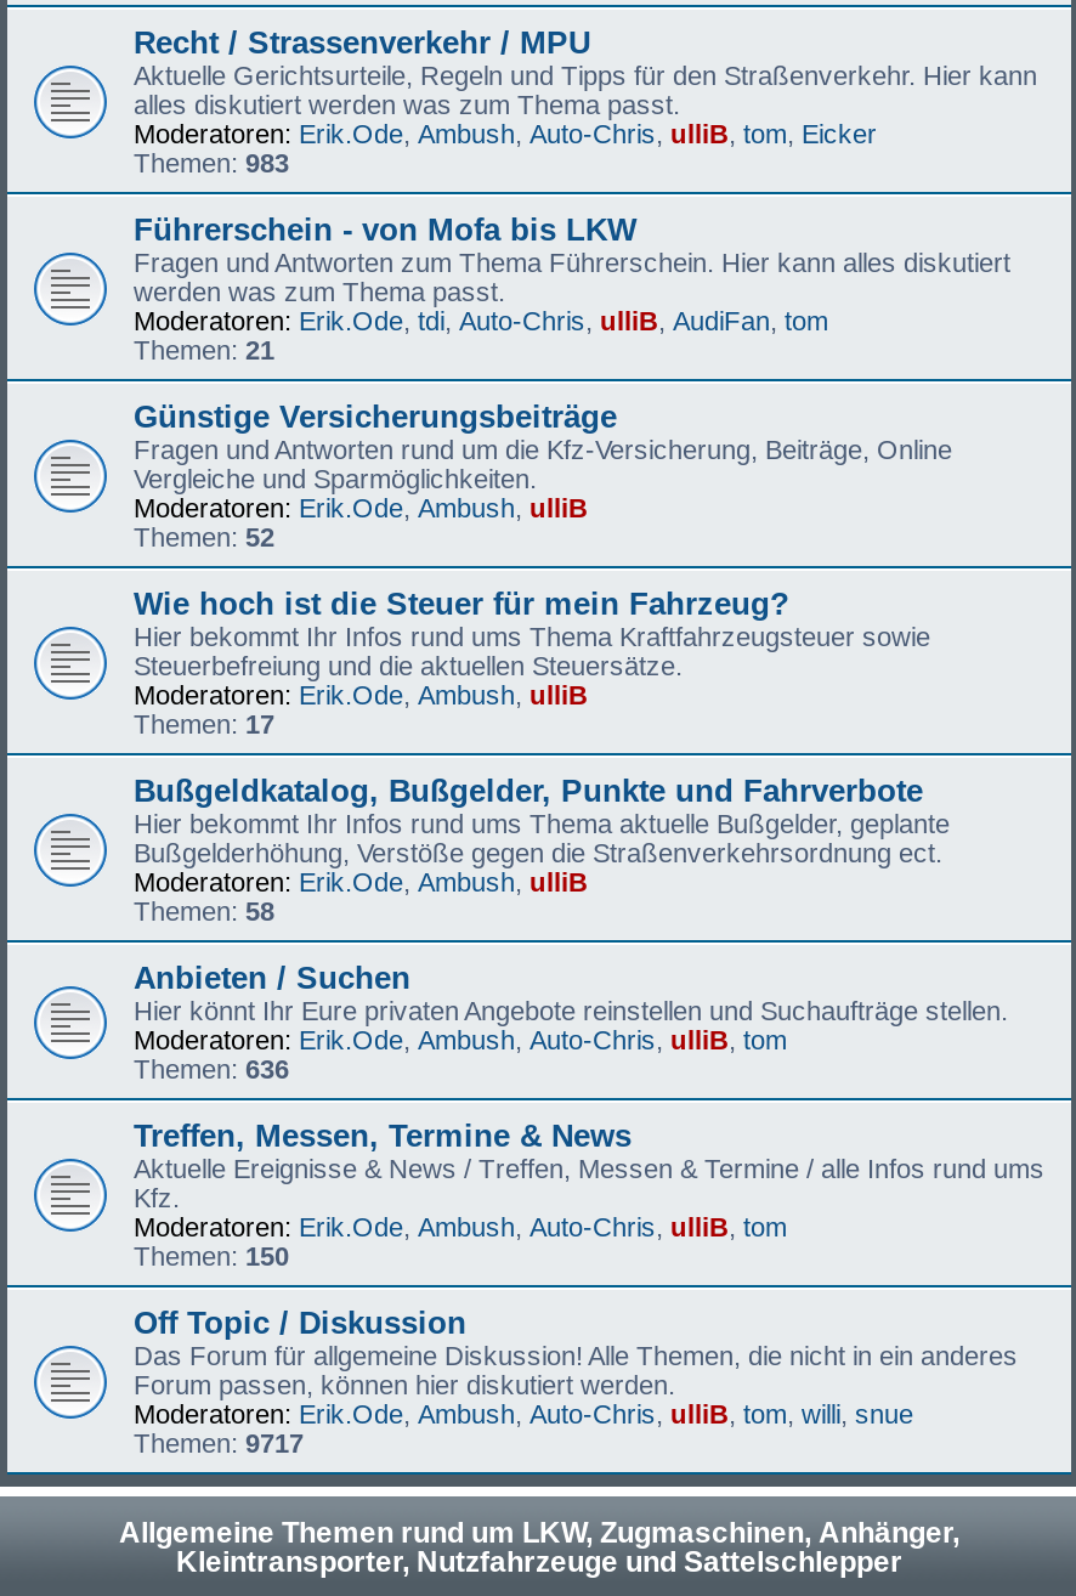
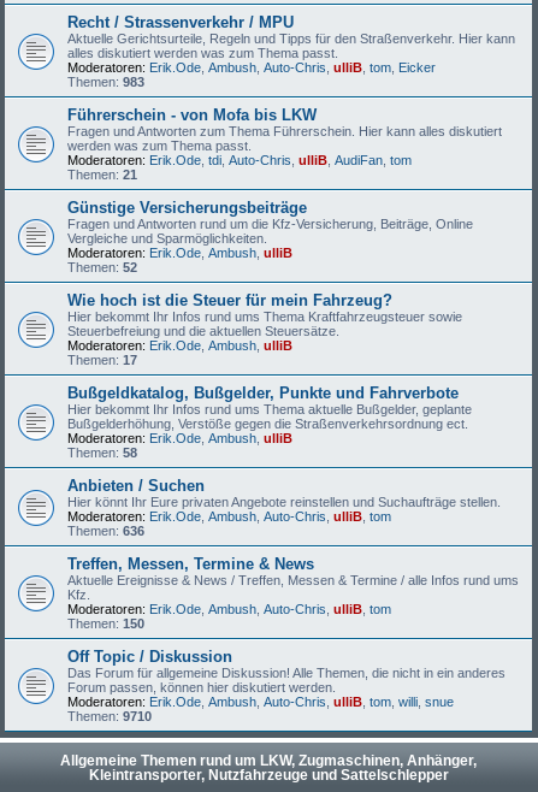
- Themen: 9717
+ Themen: 9710
